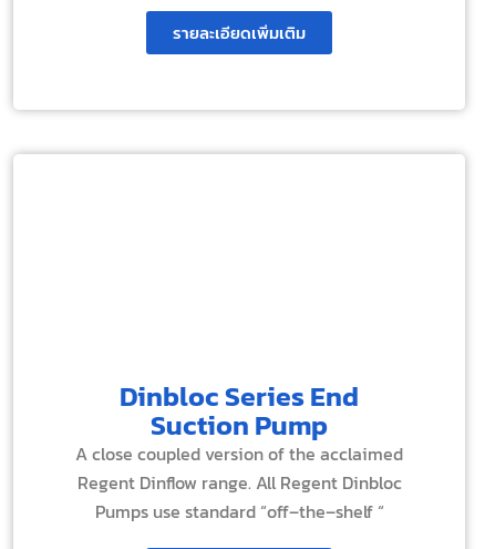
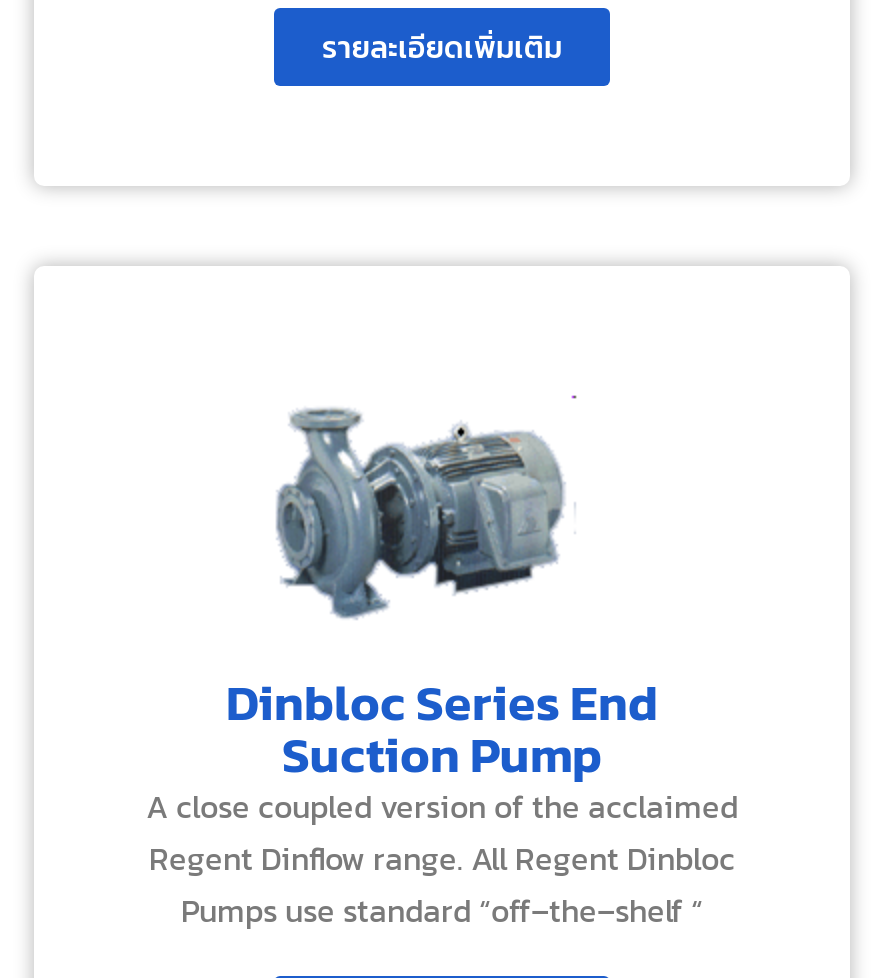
+ [image]
